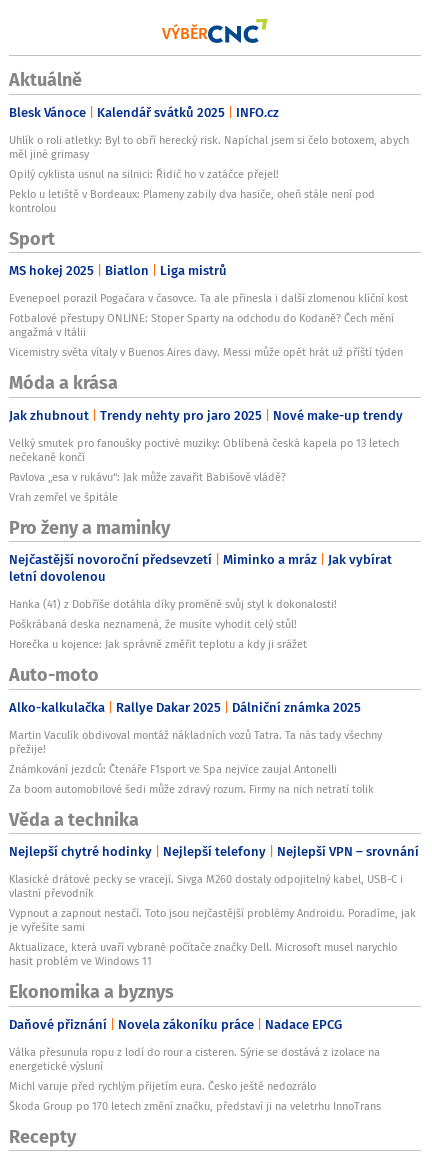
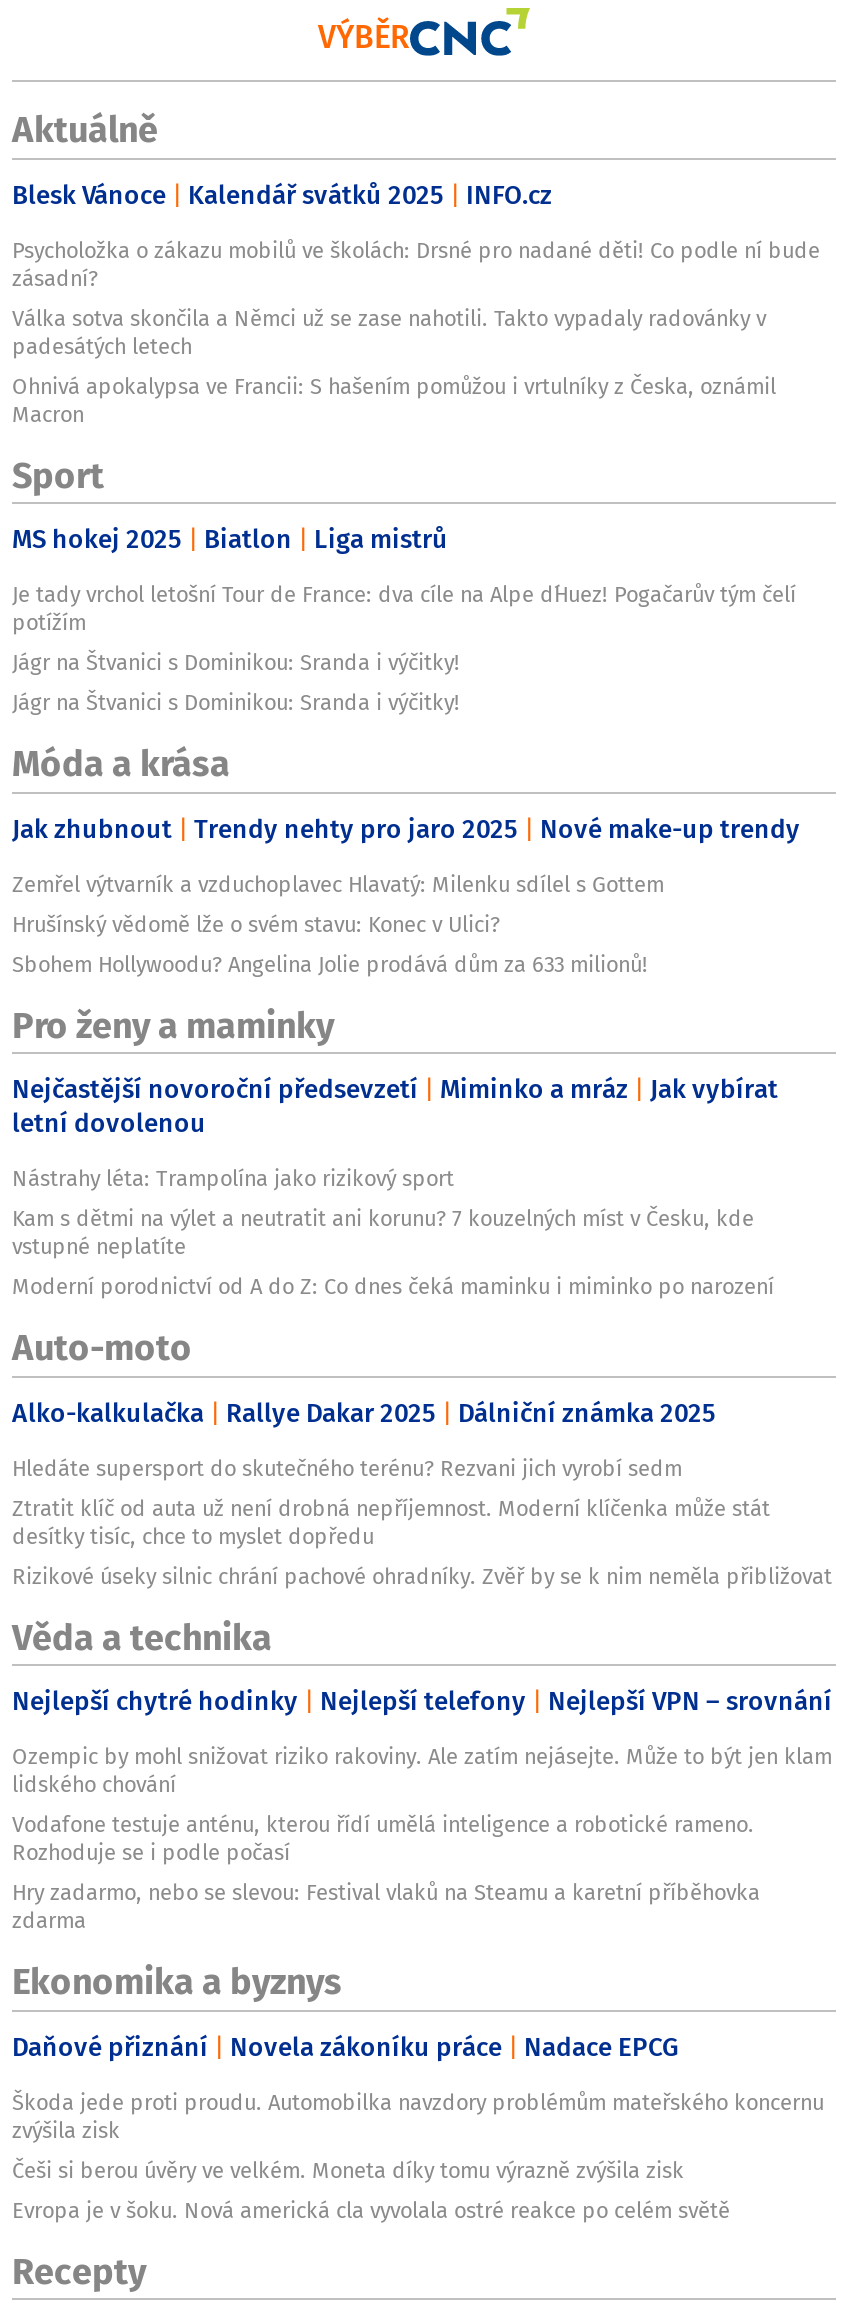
- Uhlík o roli atletky: Byl to obří herecký risk. Napíchal jsem si čelo botoxem, abych
- měl jiné grimasy
- Opilý cyklista usnul na silnici: Řidič ho v zatáčce přejel!
- Peklo u letiště v Bordeaux: Plameny zabily dva hasiče, oheň stále není pod
- kontrolou
+ Psycholožka o zákazu mobilů ve školách: Drsné pro nadané děti! Co podle ní bude
+ zásadní?
+ Válka sotva skončila a Němci už se zase nahotili. Takto vypadaly radovánky v
+ padesátých letech
+ Ohnivá apokalypsa ve Francii: S hašením pomůžou i vrtulníky z Česka, oznámil
+ Macron

- Evenepoel porazil Pogačara v časovce. Ta ale přinesla i další zlomenou klíční kost
- Fotbalové přestupy ONLINE: Stoper Sparty na odchodu do Kodaně? Čech mění
- angažmá v Itálii
- Vicemistry světa vítaly v Buenos Aires davy. Messi může opět hrát už příští týden
+ Je tady vrchol letošní Tour de France: dva cíle na Alpe d´Huez! Pogačarův tým čelí
+ potížím
+ Jágr na Štvanici s Dominikou: Sranda i výčitky!
+ Jágr na Štvanici s Dominikou: Sranda i výčitky!

- Velký smutek pro fanoušky poctivé muziky: Oblíbená česká kapela po 13 letech
- nečekaně končí
- Pavlova „esa v rukávu“: Jak může zavařit Babišově vládě?
- Vrah zemřel ve špitále
+ Zemřel výtvarník a vzduchoplavec Hlavatý: Milenku sdílel s Gottem
+ Hrušínský vědomě lže o svém stavu: Konec v Ulici?
+ Sbohem Hollywoodu? Angelina Jolie prodává dům za 633 milionů!

- Hanka (41) z Dobříše dotáhla díky proměně svůj styl k dokonalosti!
- Poškrábaná deska neznamená, že musíte vyhodit celý stůl!
- Horečka u kojence: Jak správně změřit teplotu a kdy ji srážet
+ Nástrahy léta: Trampolína jako rizikový sport
+ Kam s dětmi na výlet a neutratit ani korunu? 7 kouzelných míst v Česku, kde
+ vstupné neplatíte
+ Moderní porodnictví od A do Z: Co dnes čeká maminku i miminko po narození

- Martin Vaculík obdivoval montáž nákladních vozů Tatra. Ta nás tady všechny
- přežije!
- Známkování jezdců: Čtenáře F1sport ve Spa nejvíce zaujal Antonelli
- Za boom automobilové šedi může zdravý rozum. Firmy na nich netratí tolik
+ Hledáte supersport do skutečného terénu? Rezvani jich vyrobí sedm
+ Ztratit klíč od auta už není drobná nepříjemnost. Moderní klíčenka může stát
+ desítky tisíc, chce to myslet dopředu
+ Rizikové úseky silnic chrání pachové ohradníky. Zvěř by se k nim neměla přibližovat

- Klasické drátové pecky se vracejí. Sivga M260 dostaly odpojitelný kabel, USB-C i
- vlastní převodník
- Vypnout a zapnout nestačí. Toto jsou nejčastější problémy Androidu. Poradíme, jak
- je vyřešíte sami
- Aktualizace, která uvaří vybrané počítače značky Dell. Microsoft musel narychlo
- hasit problém ve Windows 11
+ Ozempic by mohl snižovat riziko rakoviny. Ale zatím nejásejte. Může to být jen klam
+ lidského chování
+ Vodafone testuje anténu, kterou řídí umělá inteligence a robotické rameno.
+ Rozhoduje se i podle počasí
+ Hry zadarmo, nebo se slevou: Festival vlaků na Steamu a karetní příběhovka
+ zdarma

- Válka přesunula ropu z lodí do rour a cisteren. Sýrie se dostává z izolace na
- energetické výsluní
- Michl varuje před rychlým přijetím eura. Česko ještě nedozrálo
- Škoda Group po 170 letech změní značku, představí ji na veletrhu InnoTrans
+ Škoda jede proti proudu. Automobilka navzdory problémům mateřského koncernu
+ zvýšila zisk
+ Češi si berou úvěry ve velkém. Moneta díky tomu výrazně zvýšila zisk
+ Evropa je v šoku. Nová americká cla vyvolala ostré reakce po celém světě
